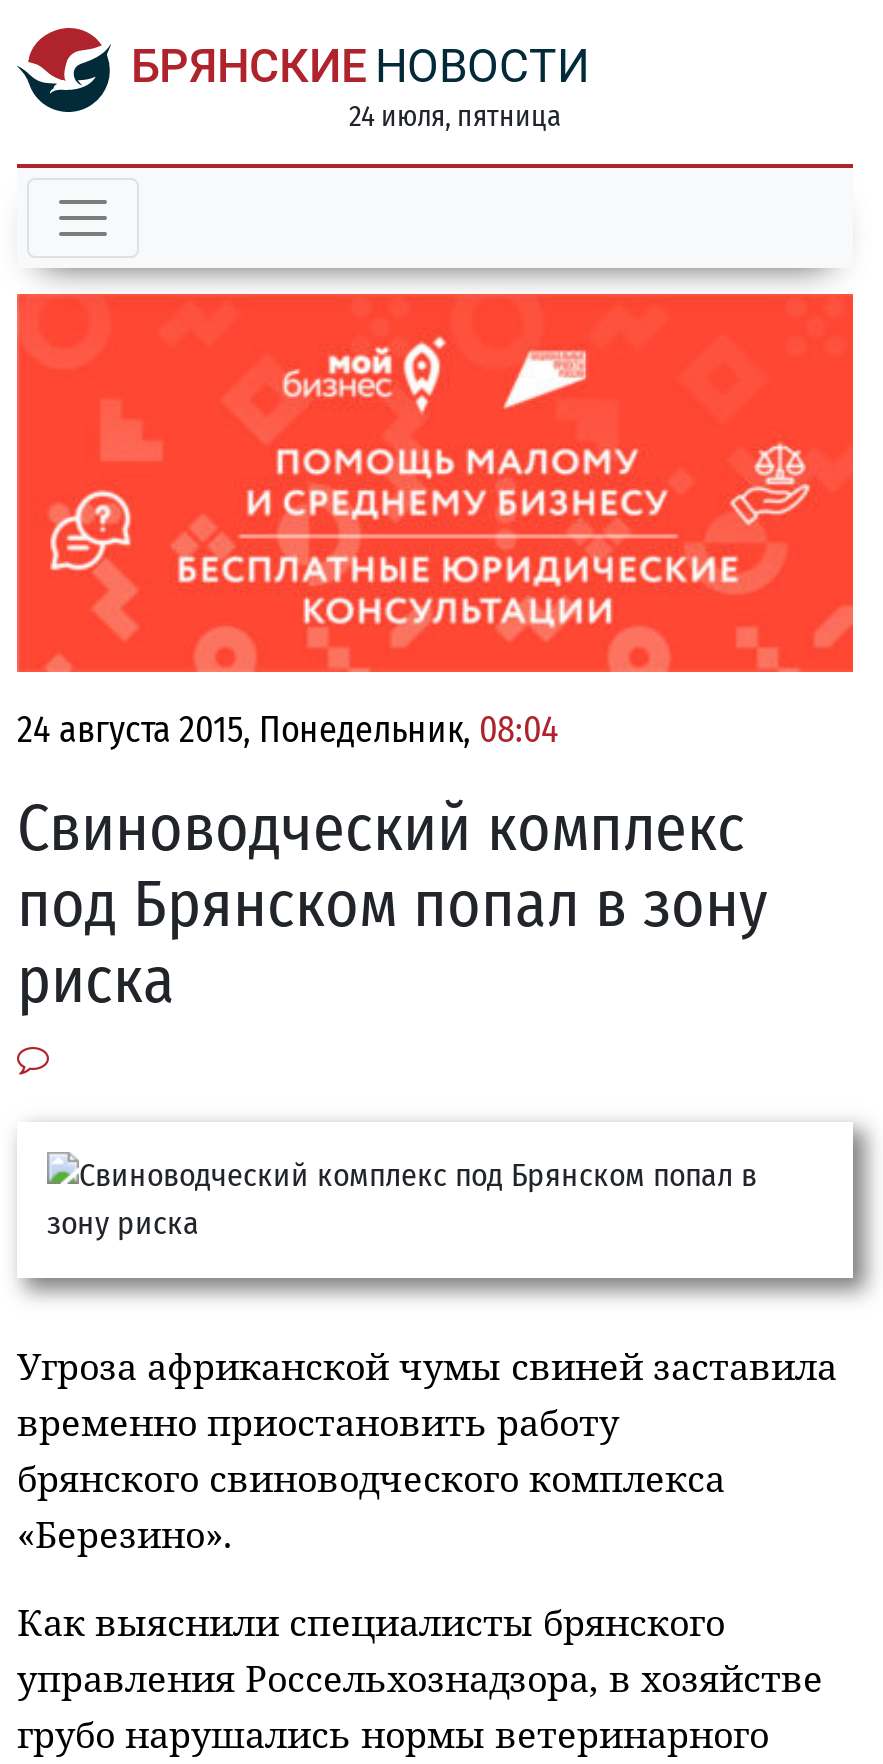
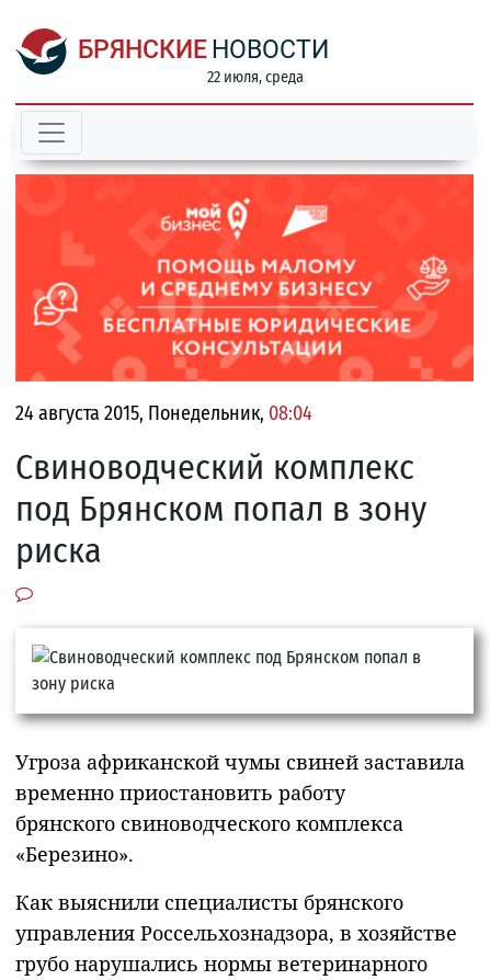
- 24 июля, пятница
+ 22 июля, среда
